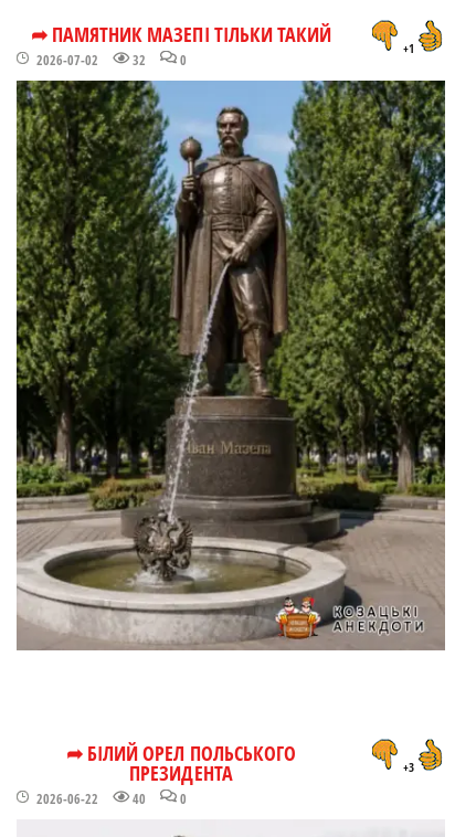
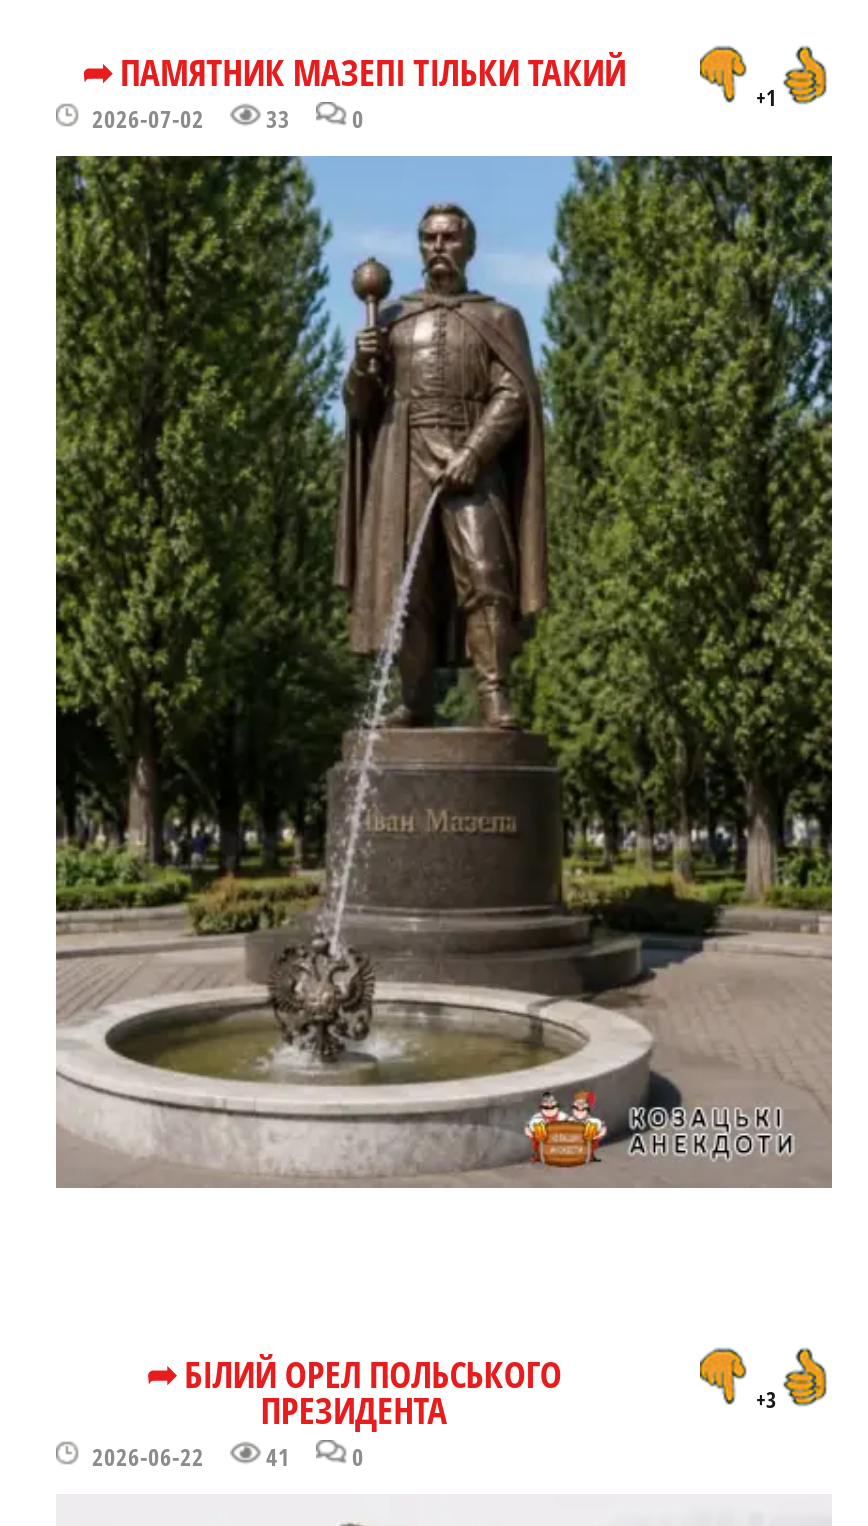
- 2026-07-02 32 0
+ 2026-07-02 33 0

- 2026-06-22 40 0
+ 2026-06-22 41 0
